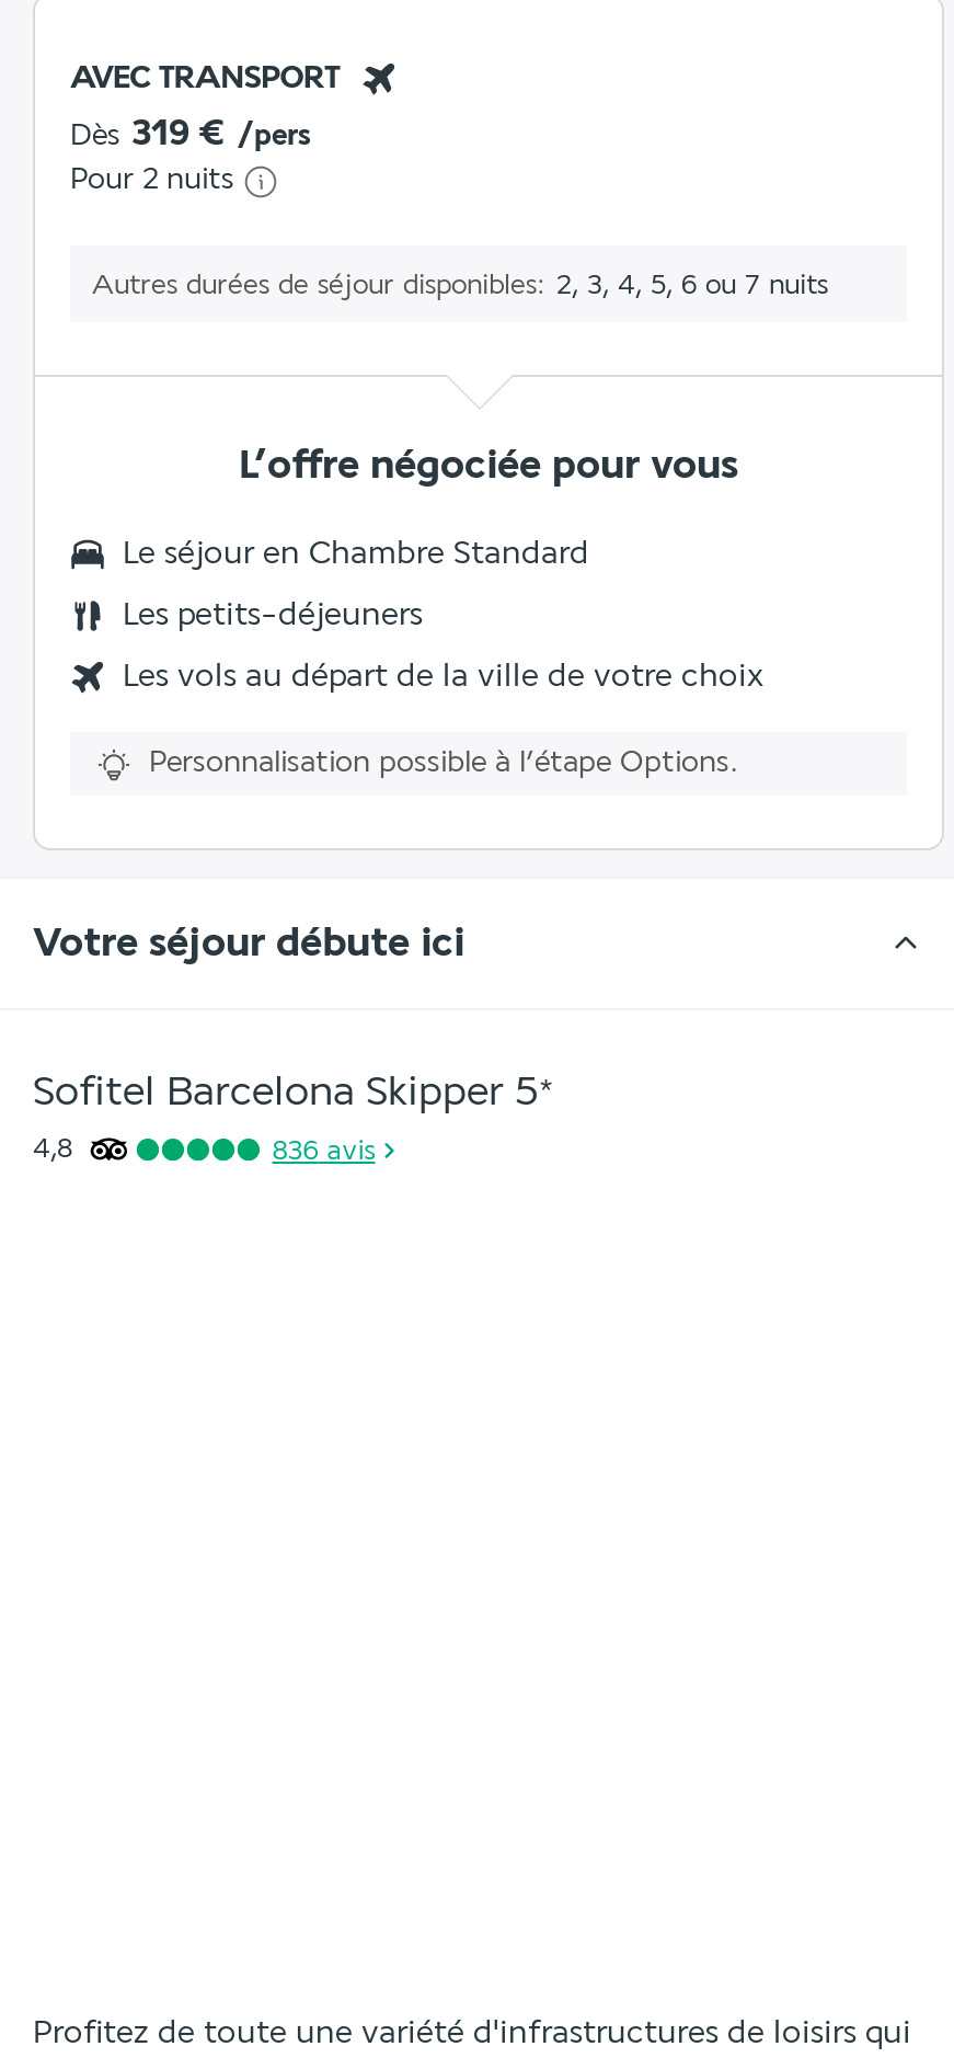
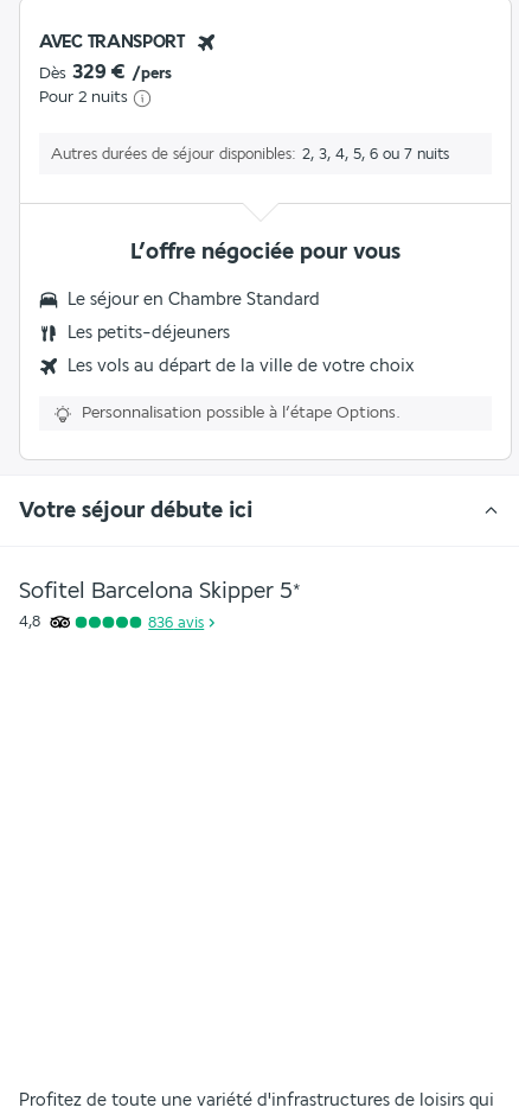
- Dès 319 € /pers
+ Dès 329 € /pers
